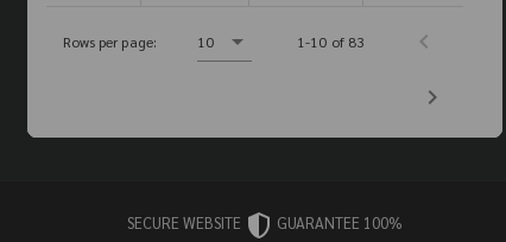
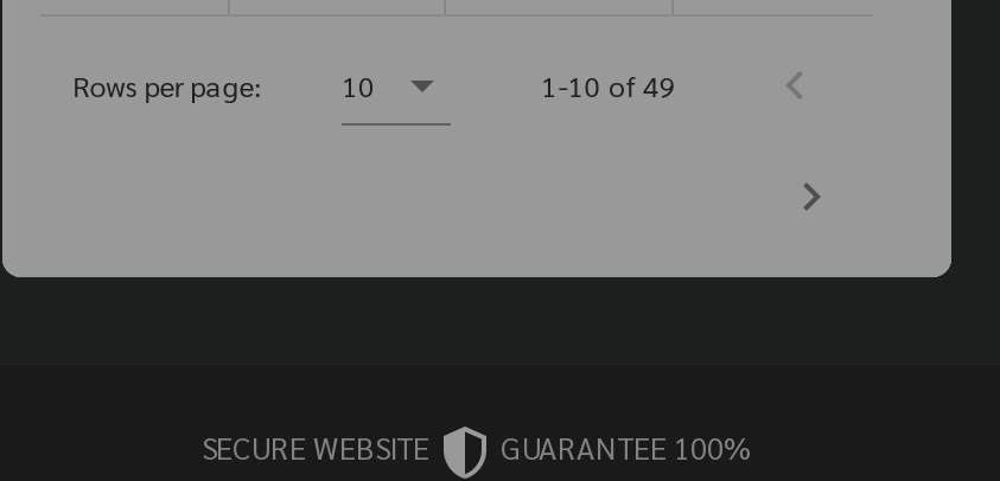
- 1-10 of 83
+ 1-10 of 49
